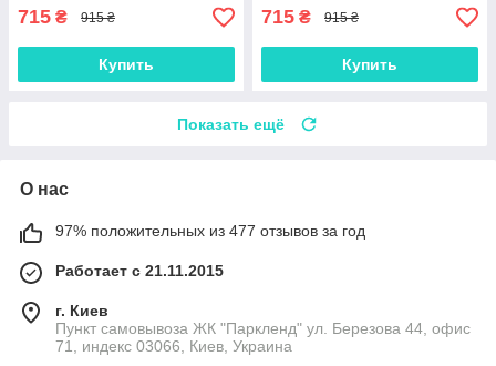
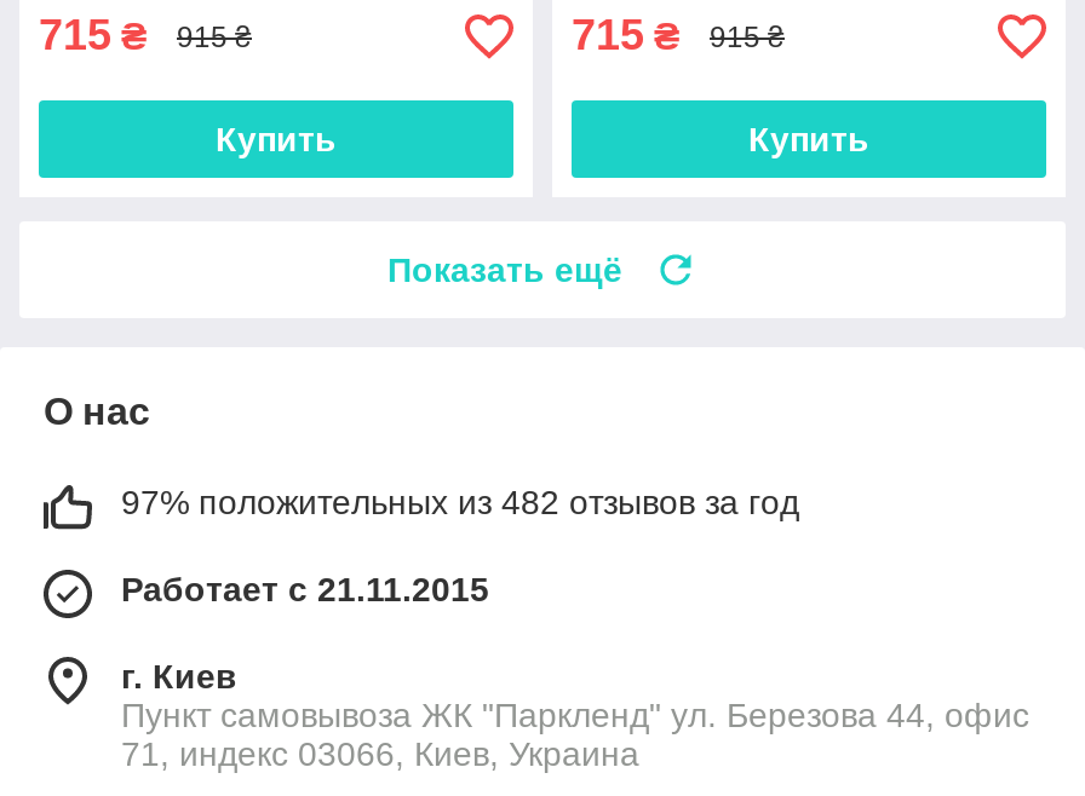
- 97% положительных из 477 отзывов за год
+ 97% положительных из 482 отзывов за год
